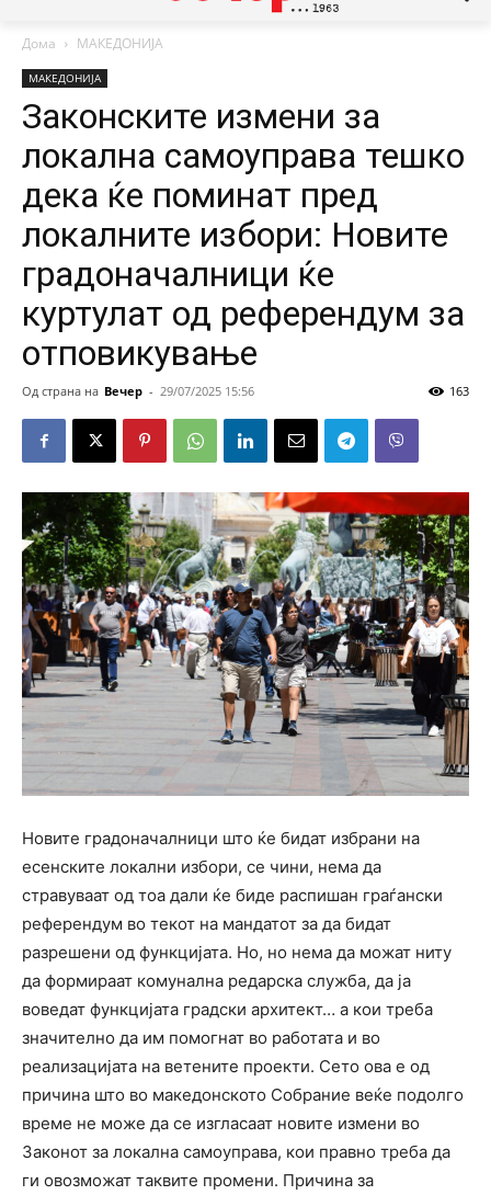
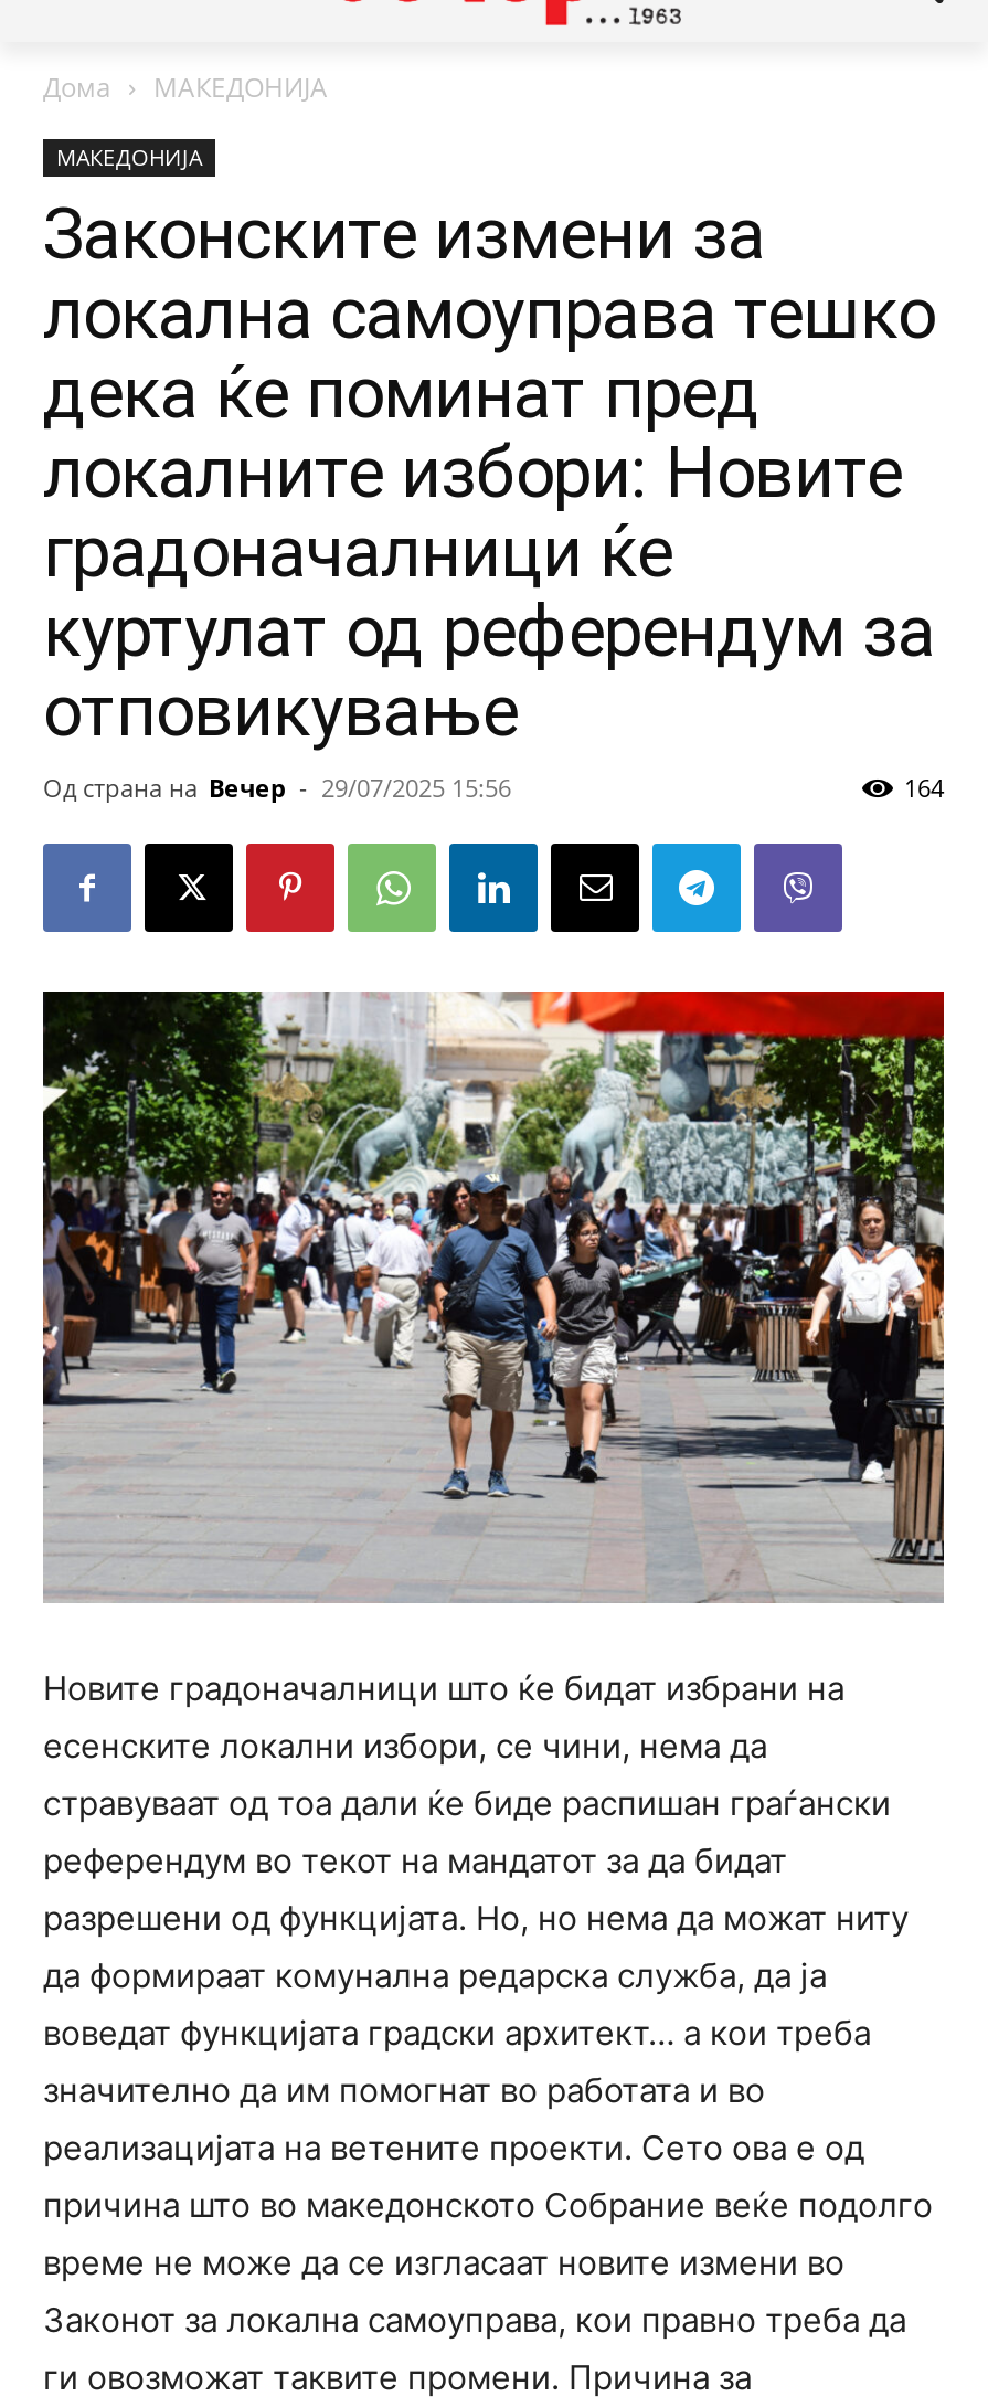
- 163
+ 164
